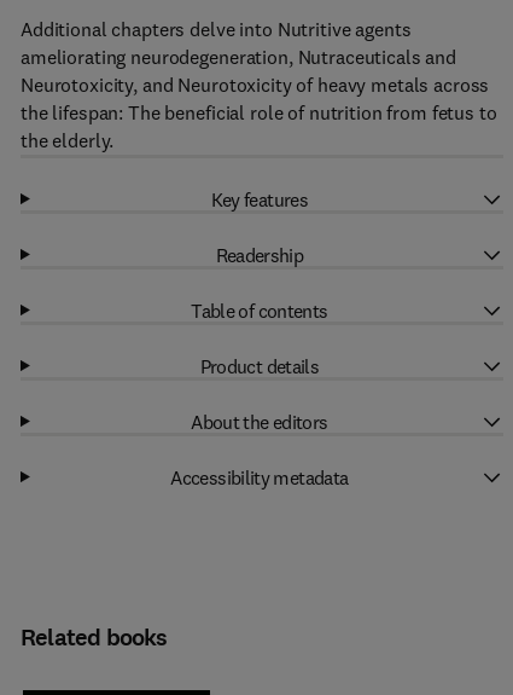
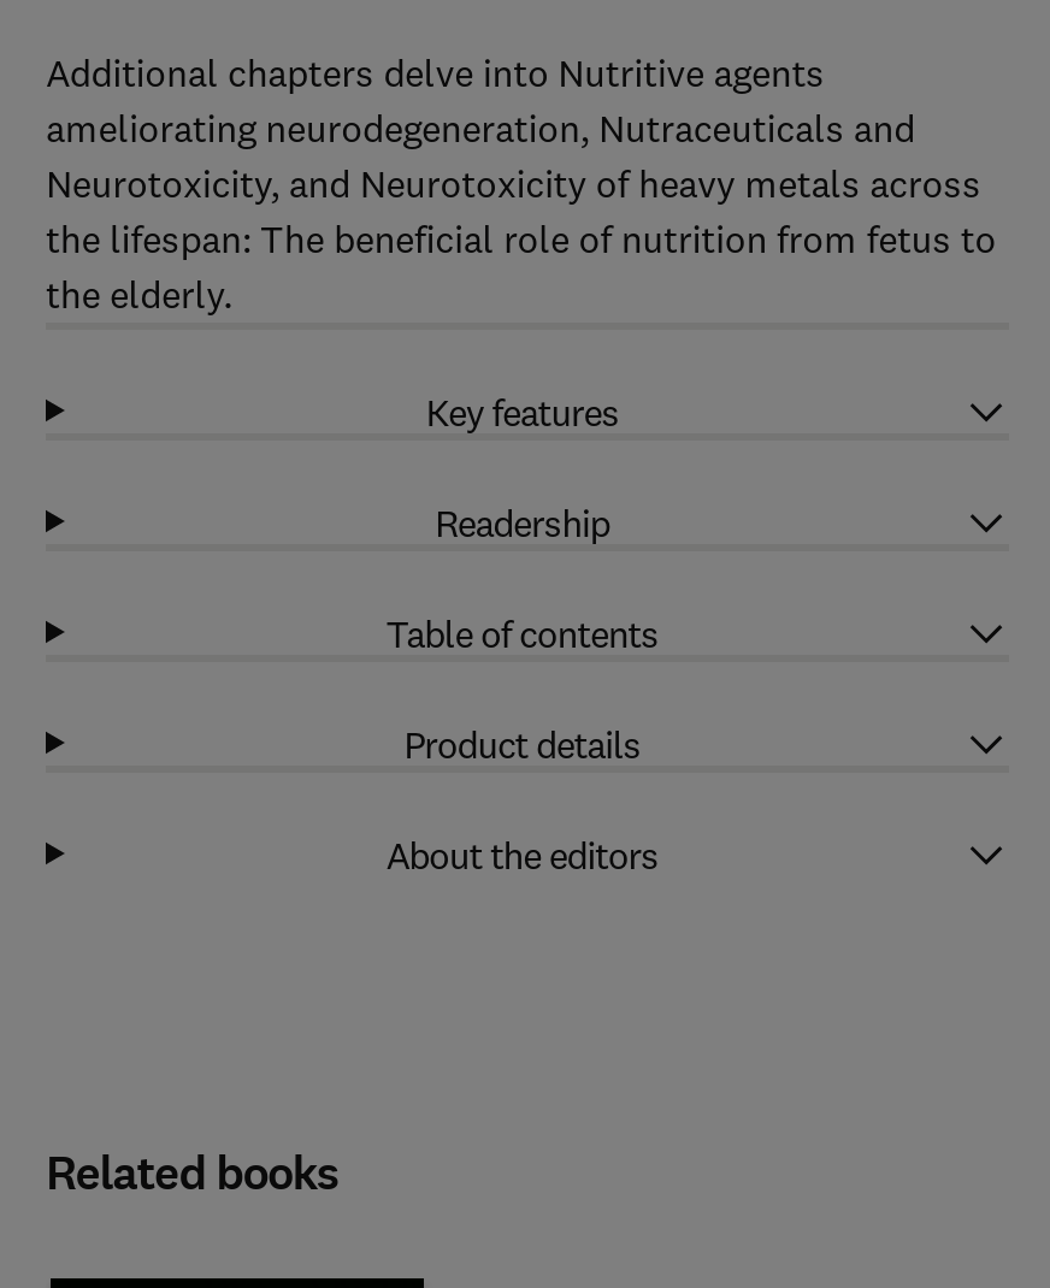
- Accessibility metadata
